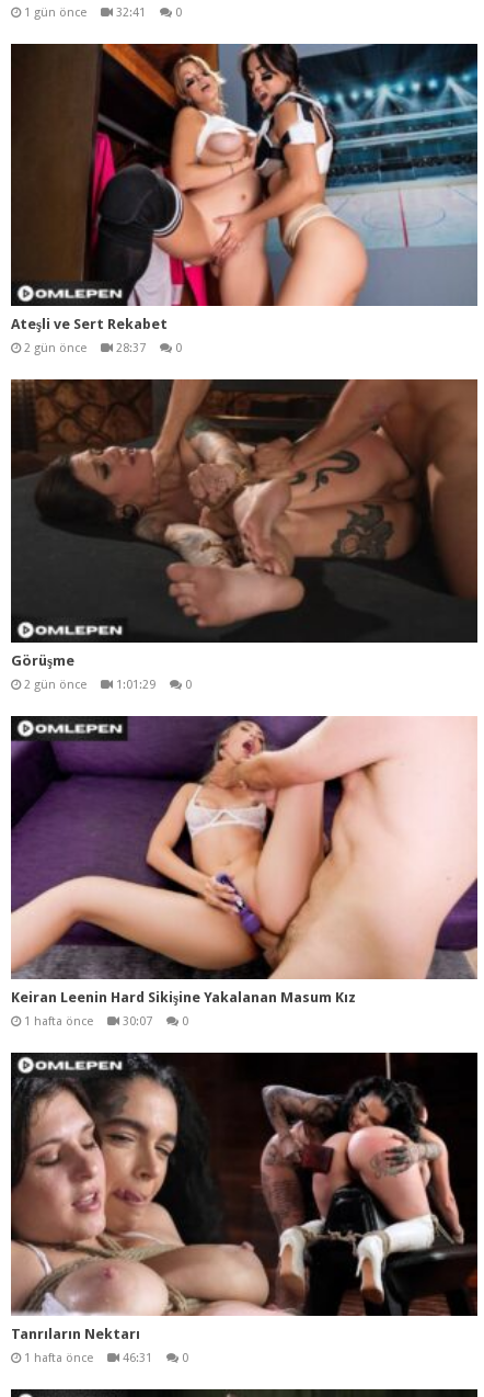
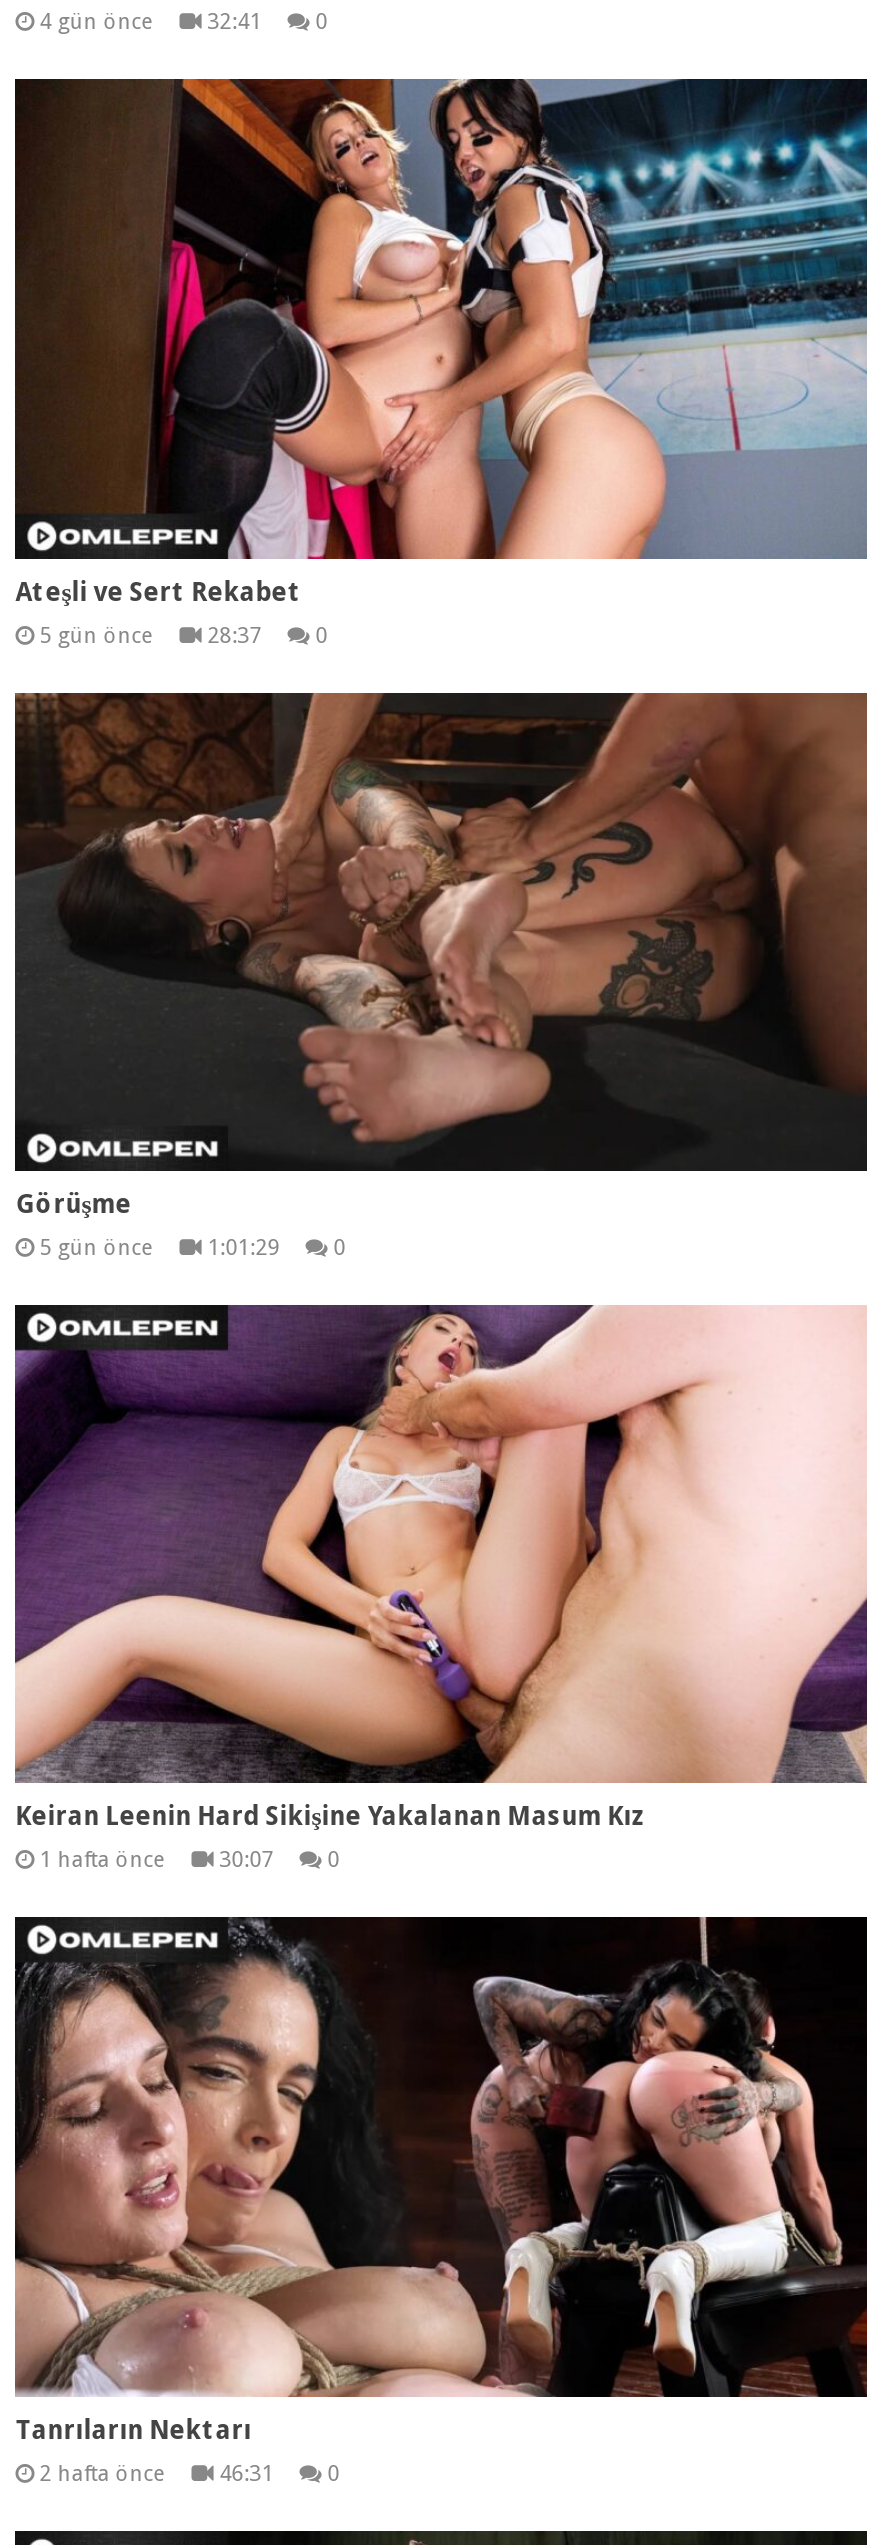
- 1 gün önce
+ 4 gün önce

- 2 gün önce
+ 5 gün önce

- 2 gün önce
+ 5 gün önce

- 1 hafta önce
+ 2 hafta önce
